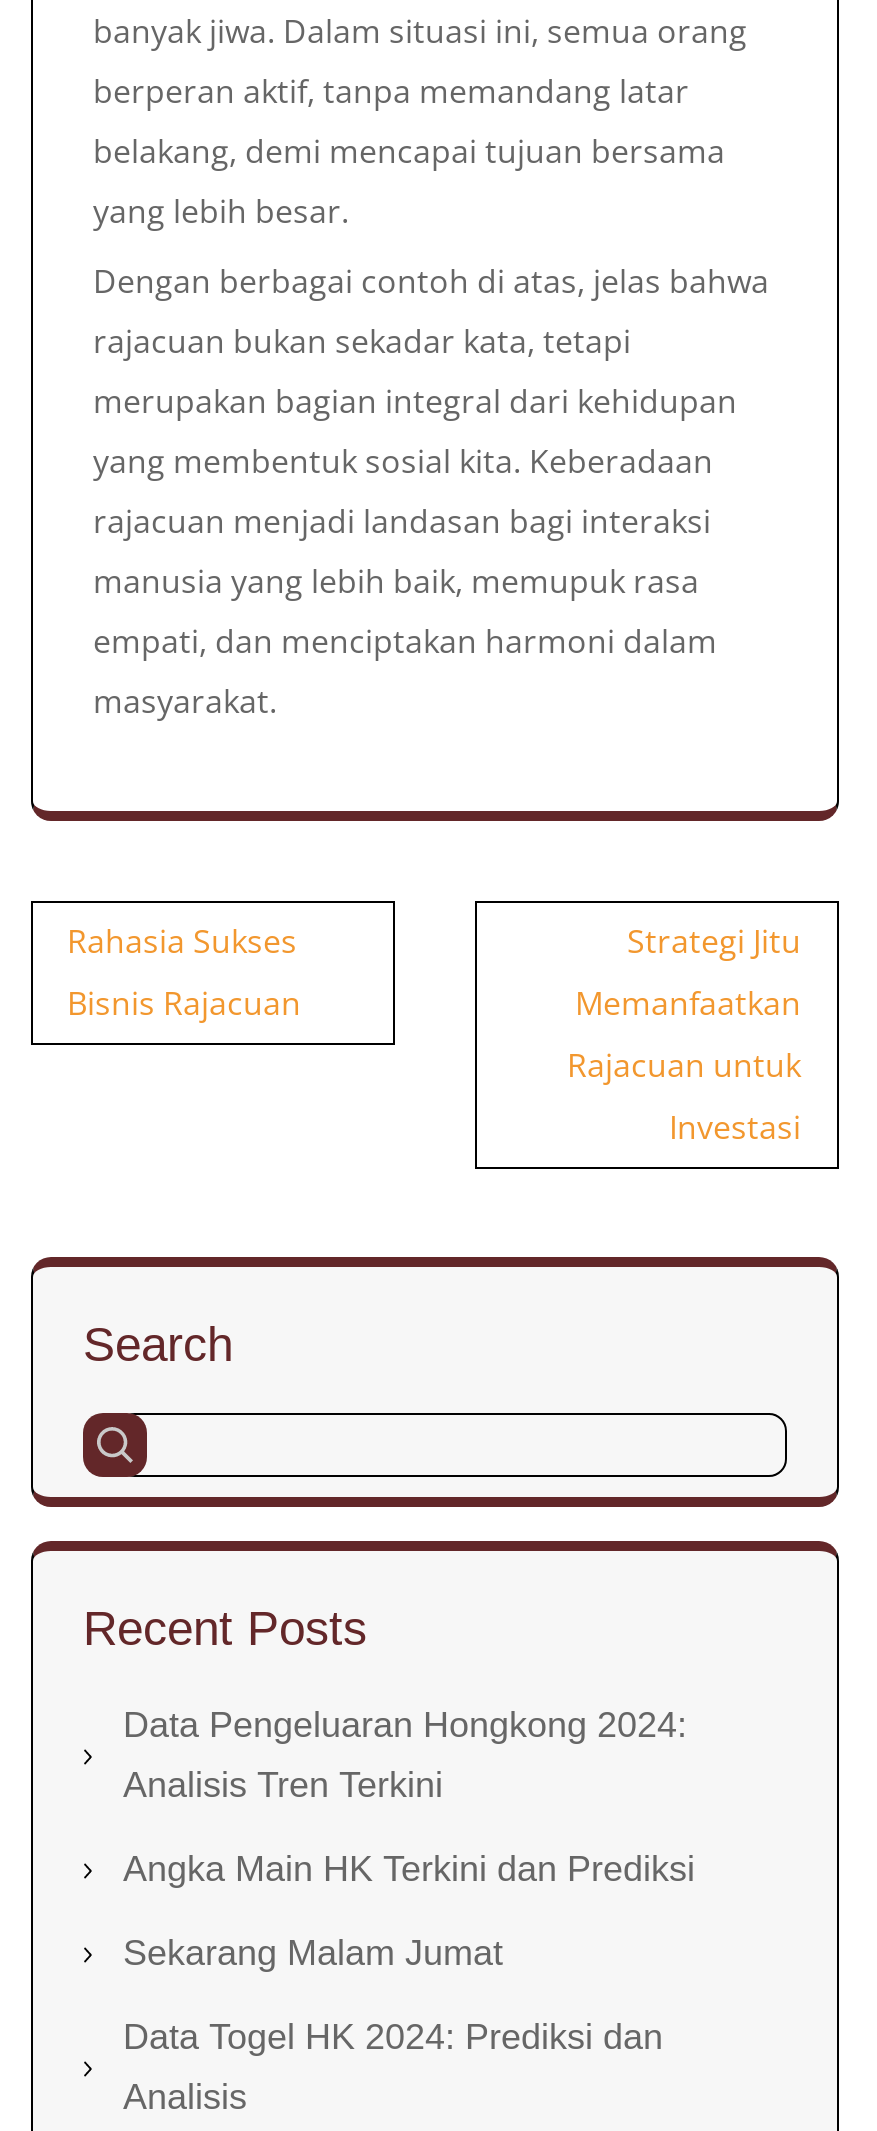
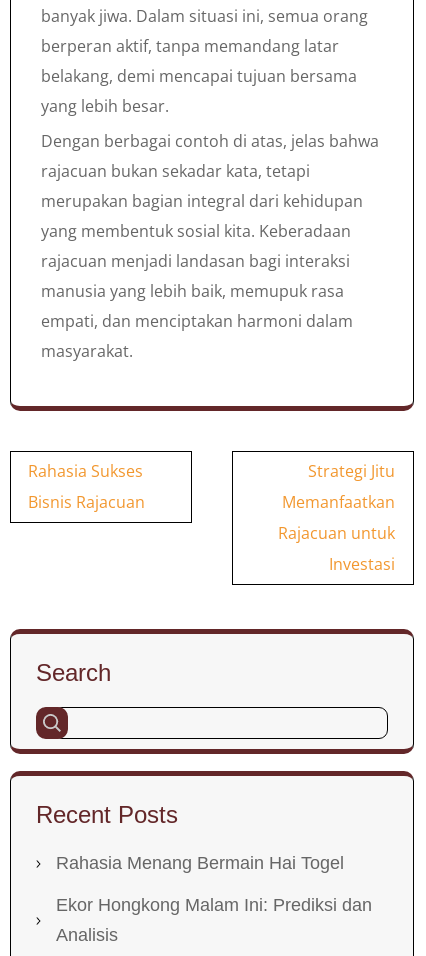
- Data Pengeluaran Hongkong 2024:
- Analisis Tren Terkini
- Angka Main HK Terkini dan Prediksi
- Sekarang Malam Jumat
- Data Togel HK 2024: Prediksi dan
+ Rahasia Menang Bermain Hai Togel
+ Ekor Hongkong Malam Ini: Prediksi dan
